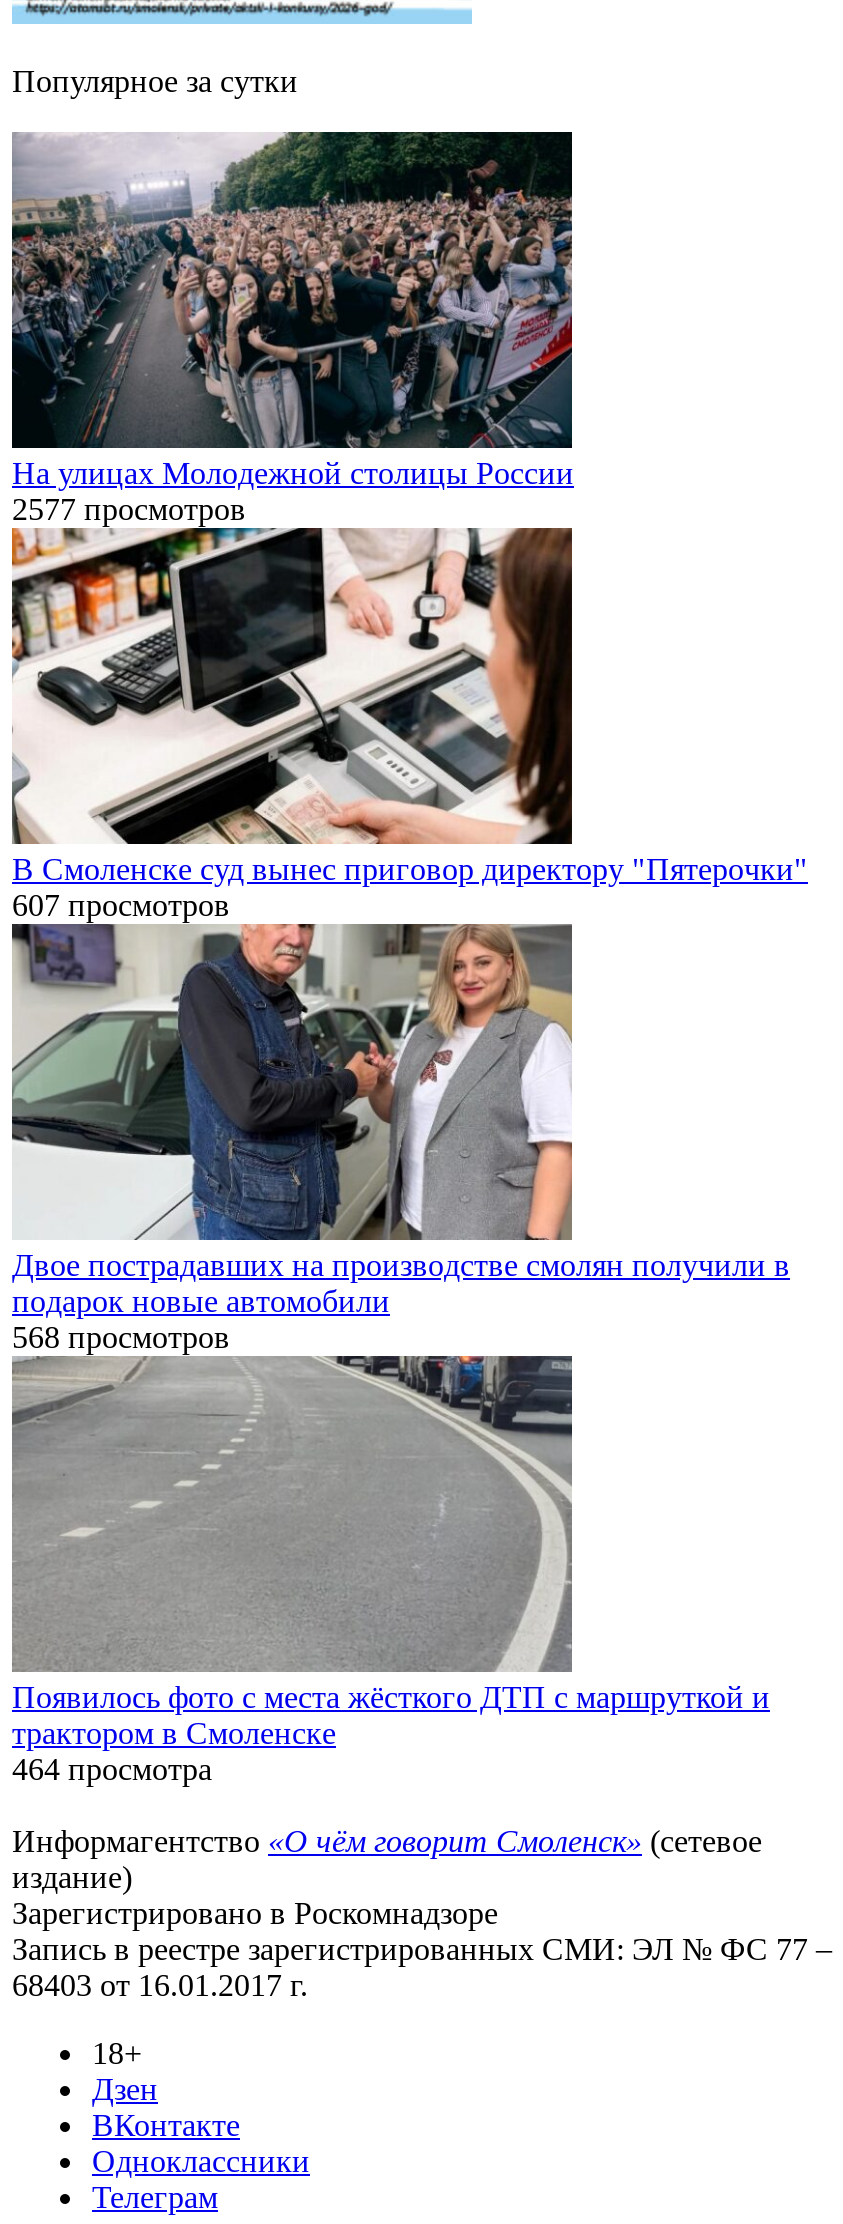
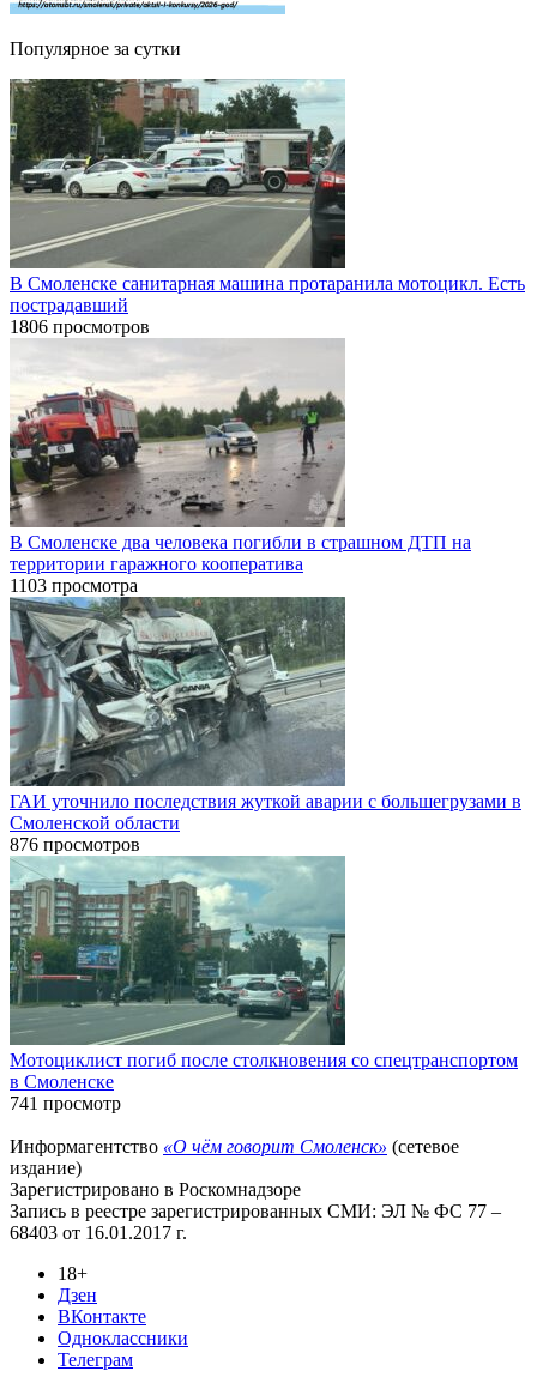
- [image]
+ [image]

- На улицах Молодежной столицы России
- 2577 просмотров
+ В Смоленске санитарная машина протаранила мотоцикл. Есть
+ пострадавший
+ 1806 просмотров

- [image]
- В Смоленске суд вынес приговор директору "Пятерочки"
- 607 просмотров
+ [image]
+ В Смоленске два человека погибли в страшном ДТП на
+ территории гаражного кооператива
+ 1103 просмотра

- [image]
+ [image]

- Двое пострадавших на производстве смолян получили в
- подарок новые автомобили
- 568 просмотров
+ ГАИ уточнило последствия жуткой аварии с большегрузами в
+ Смоленской области
+ 876 просмотров

- [image]
+ [image]

- Появилось фото с места жёсткого ДТП с маршруткой и
- трактором в Смоленске
- 464 просмотра
+ Мотоциклист погиб после столкновения со спецтранспортом
+ в Смоленске
+ 741 просмотр
